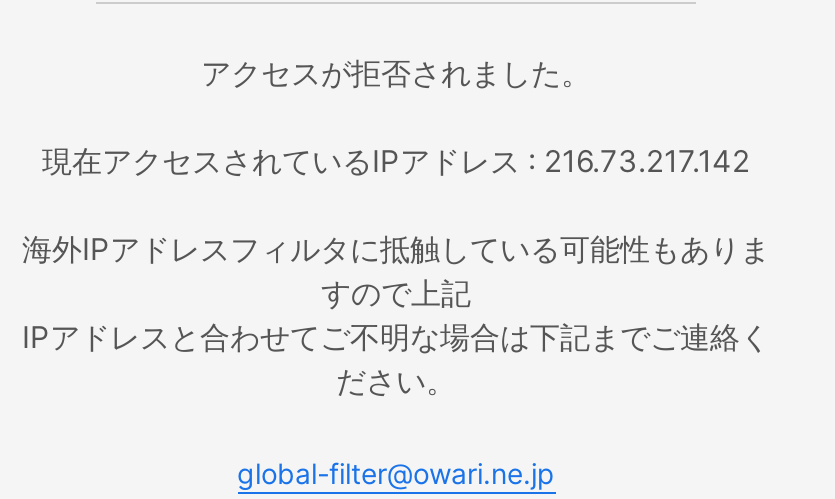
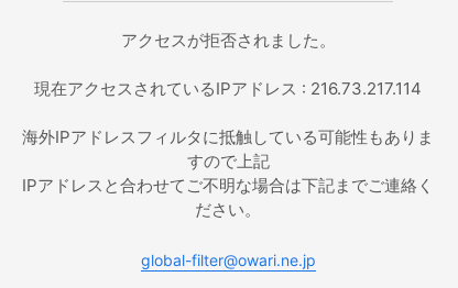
- 現在アクセスされているIPアドレス : 216.73.217.142
+ 現在アクセスされているIPアドレス : 216.73.217.114
